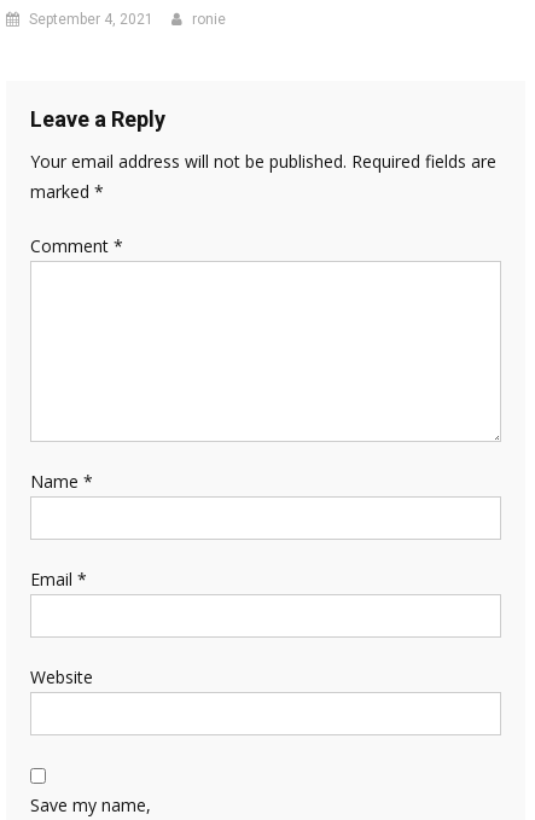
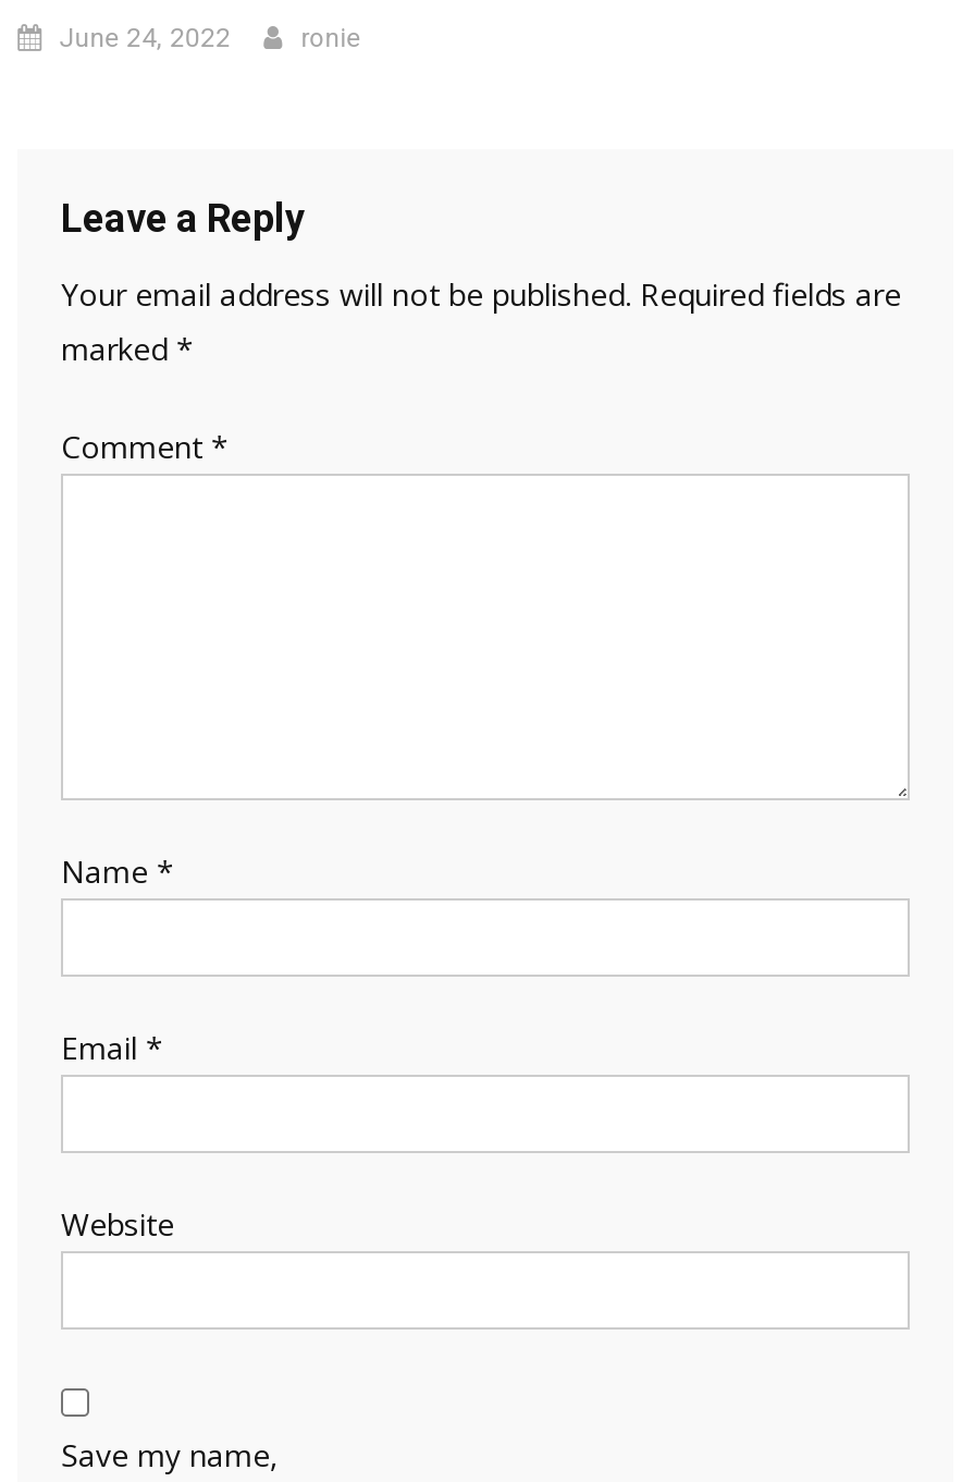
- September 4, 2021
+ June 24, 2022
